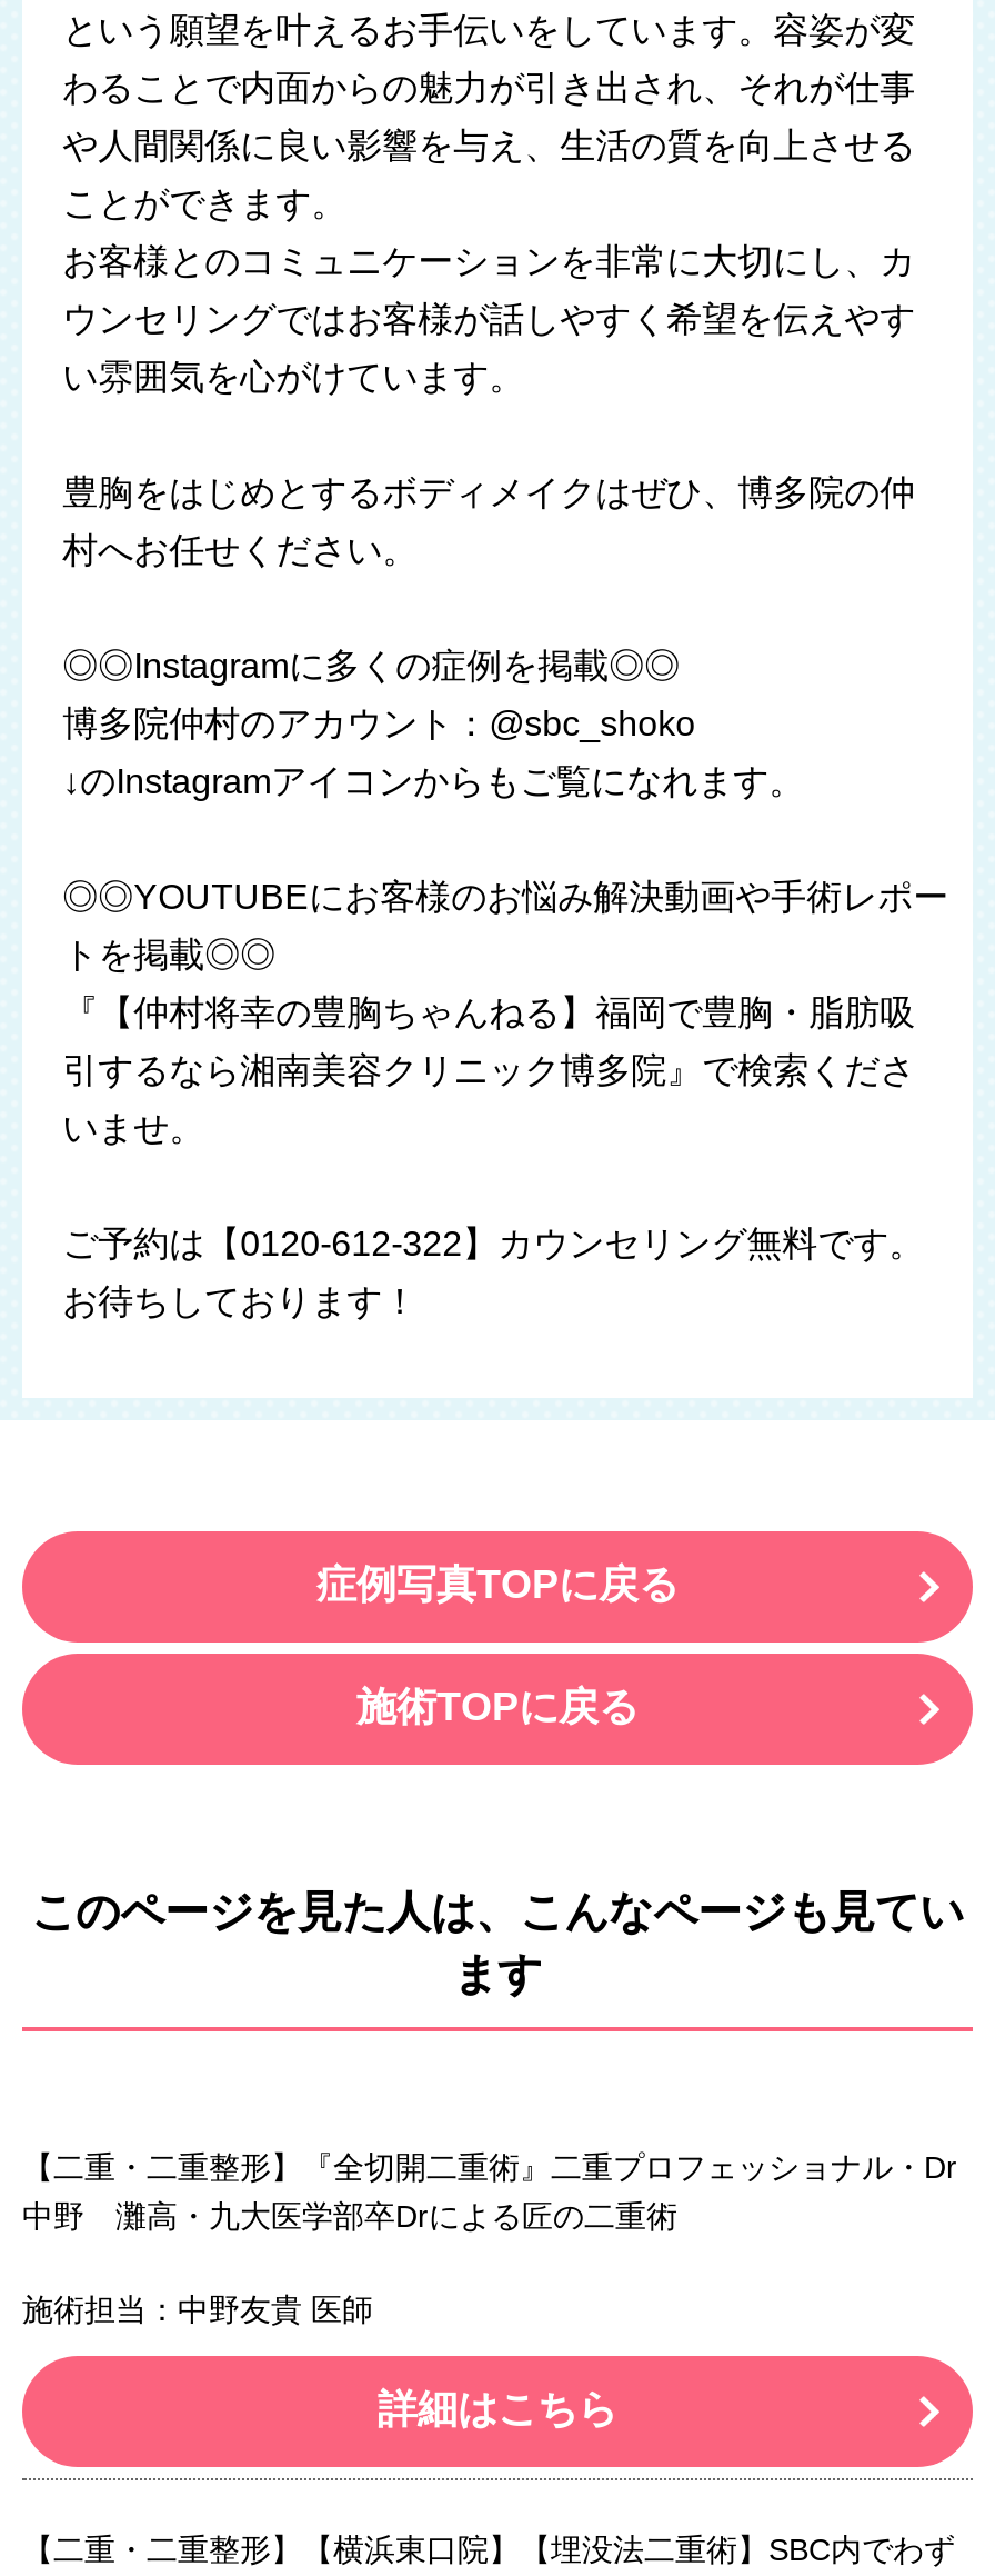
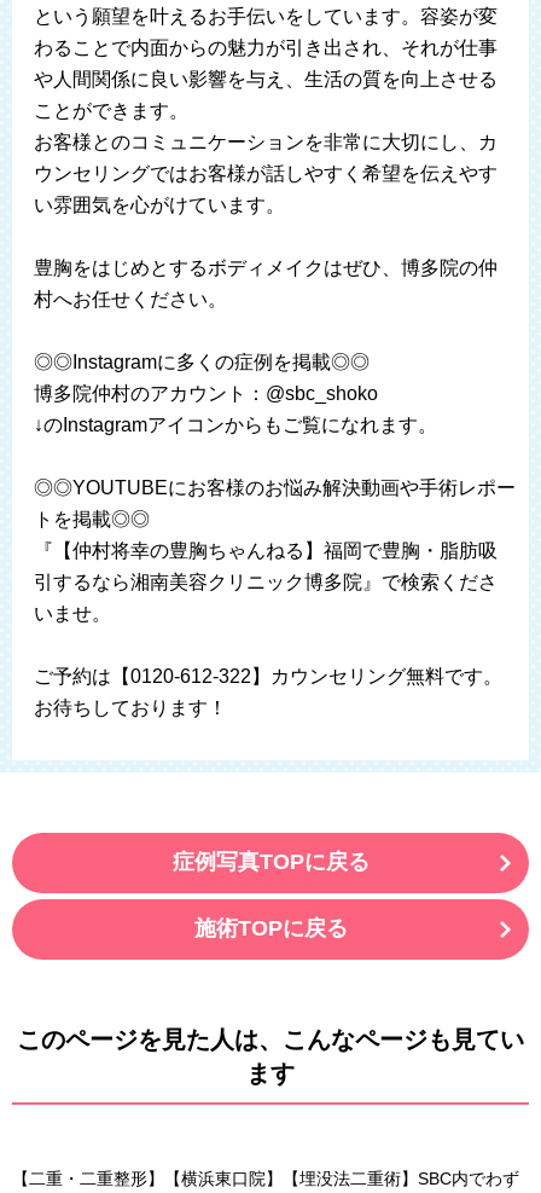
- 【二重・二重整形】『全切開二重術』二重プロフェッショナル・Dr
- 中野 灘高・九大医学部卒Drによる匠の二重術
- 施術担当：中野友貴 医師
- 詳細はこちら
